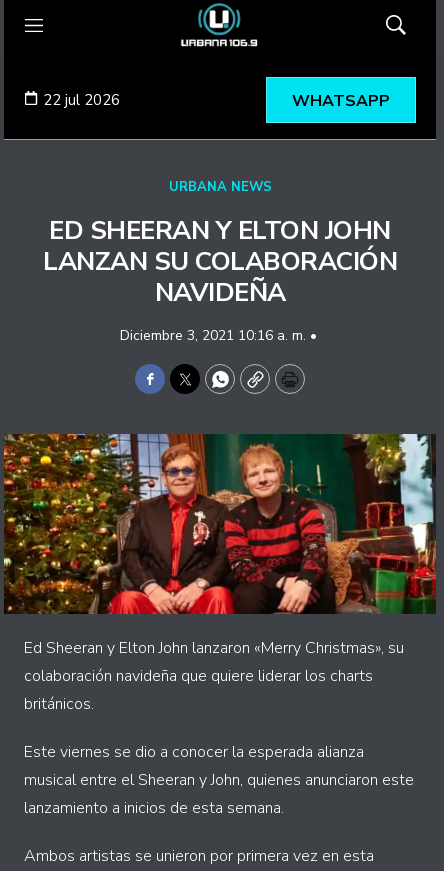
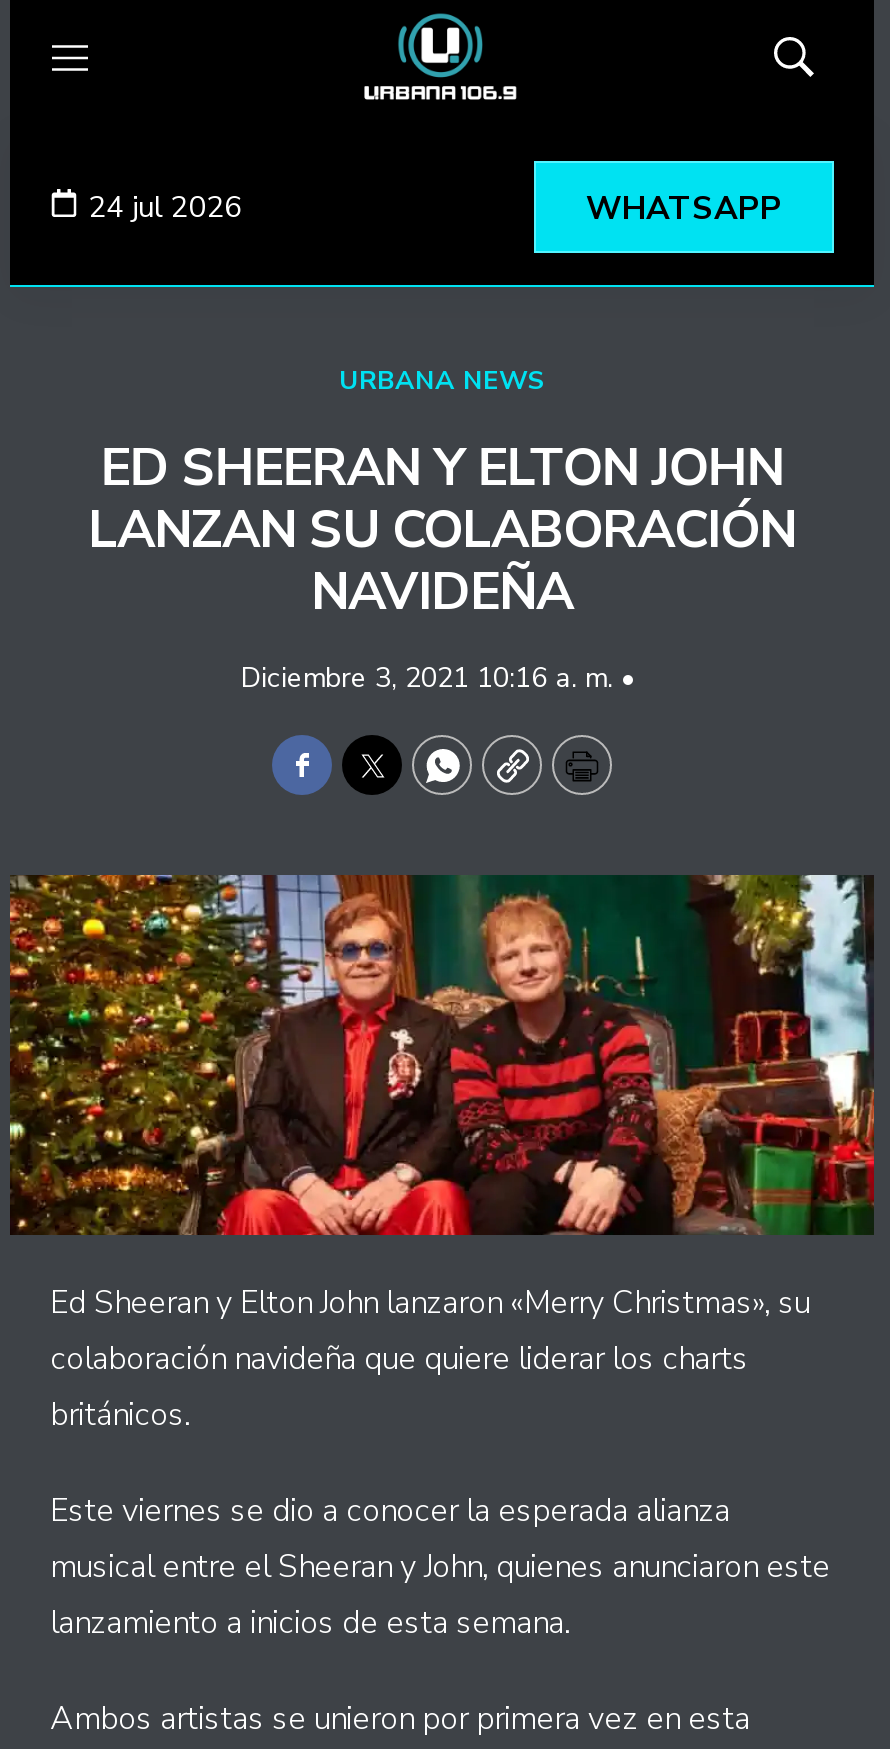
- 22 jul 2026
+ 24 jul 2026
